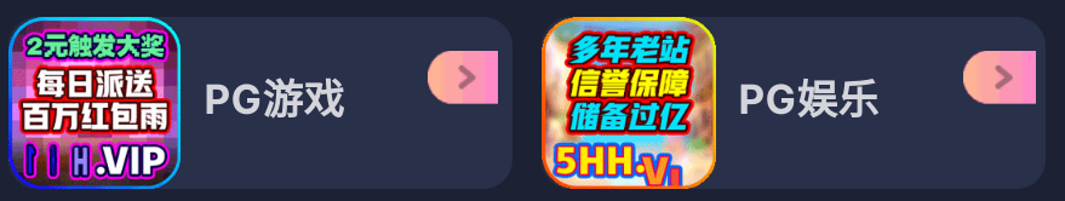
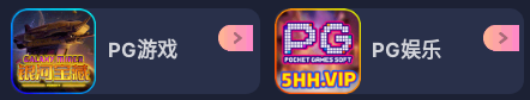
- [image]
+ [image]

- [image]
+ [image]
